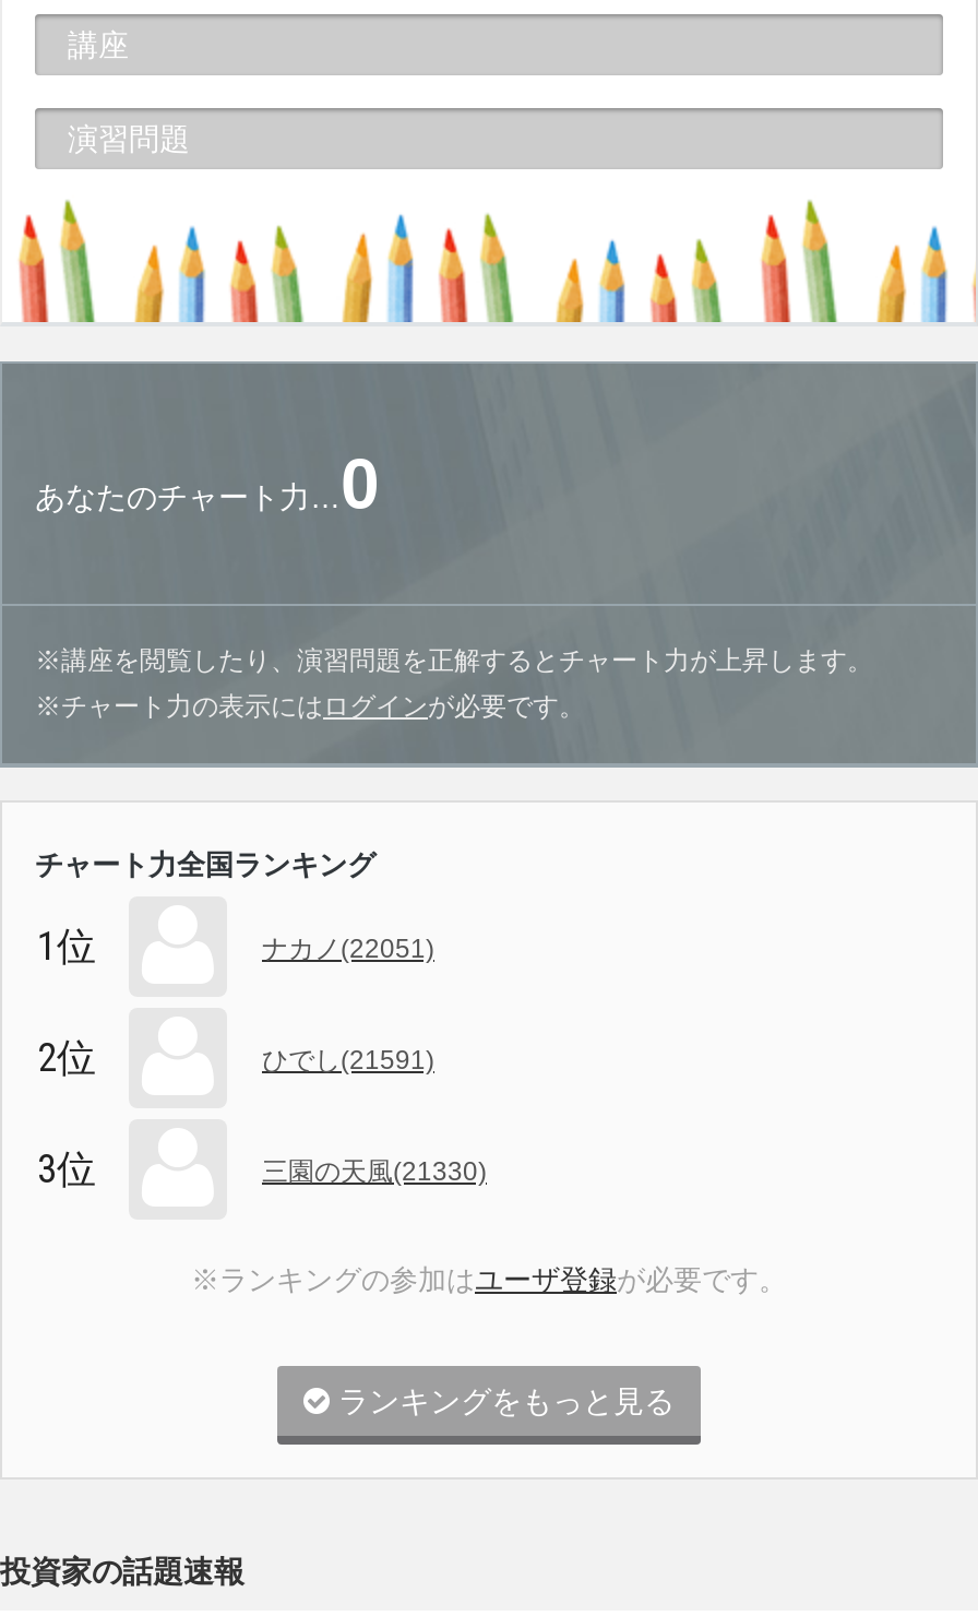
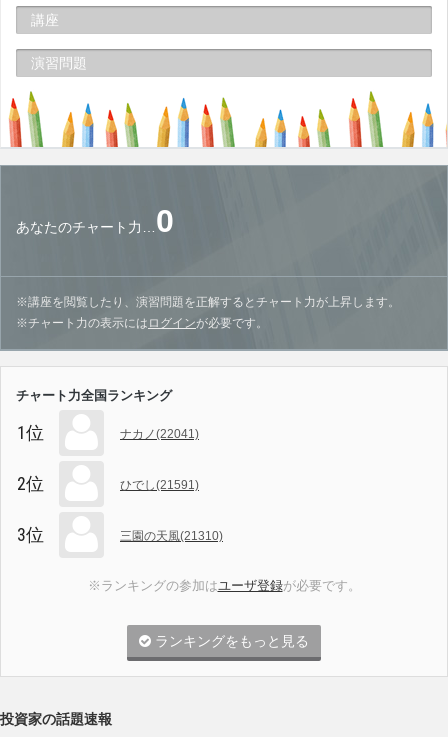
- ナカノ(22051)
+ ナカノ(22041)

- 三園の天風(21330)
+ 三園の天風(21310)
